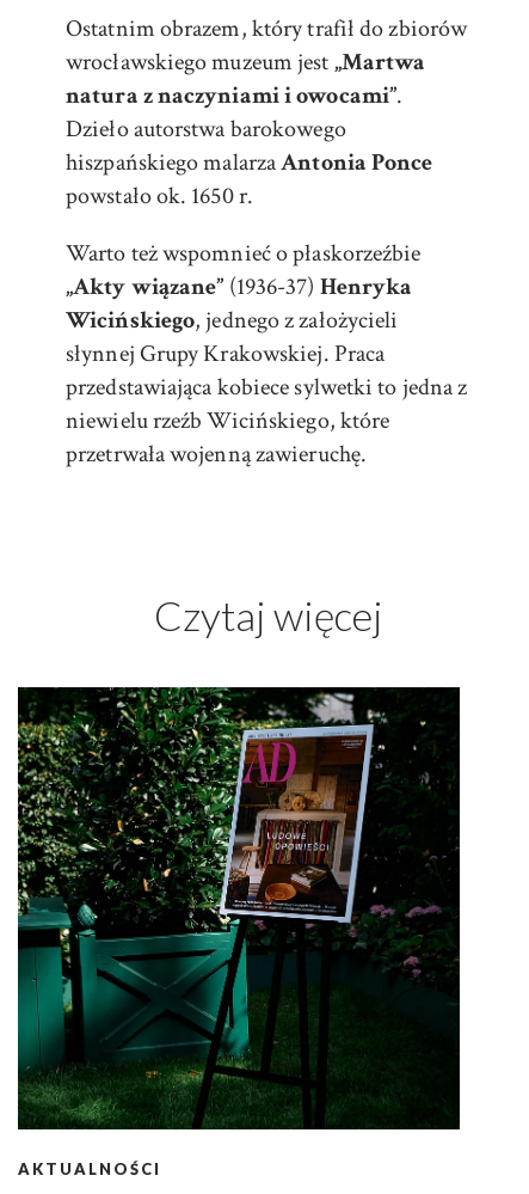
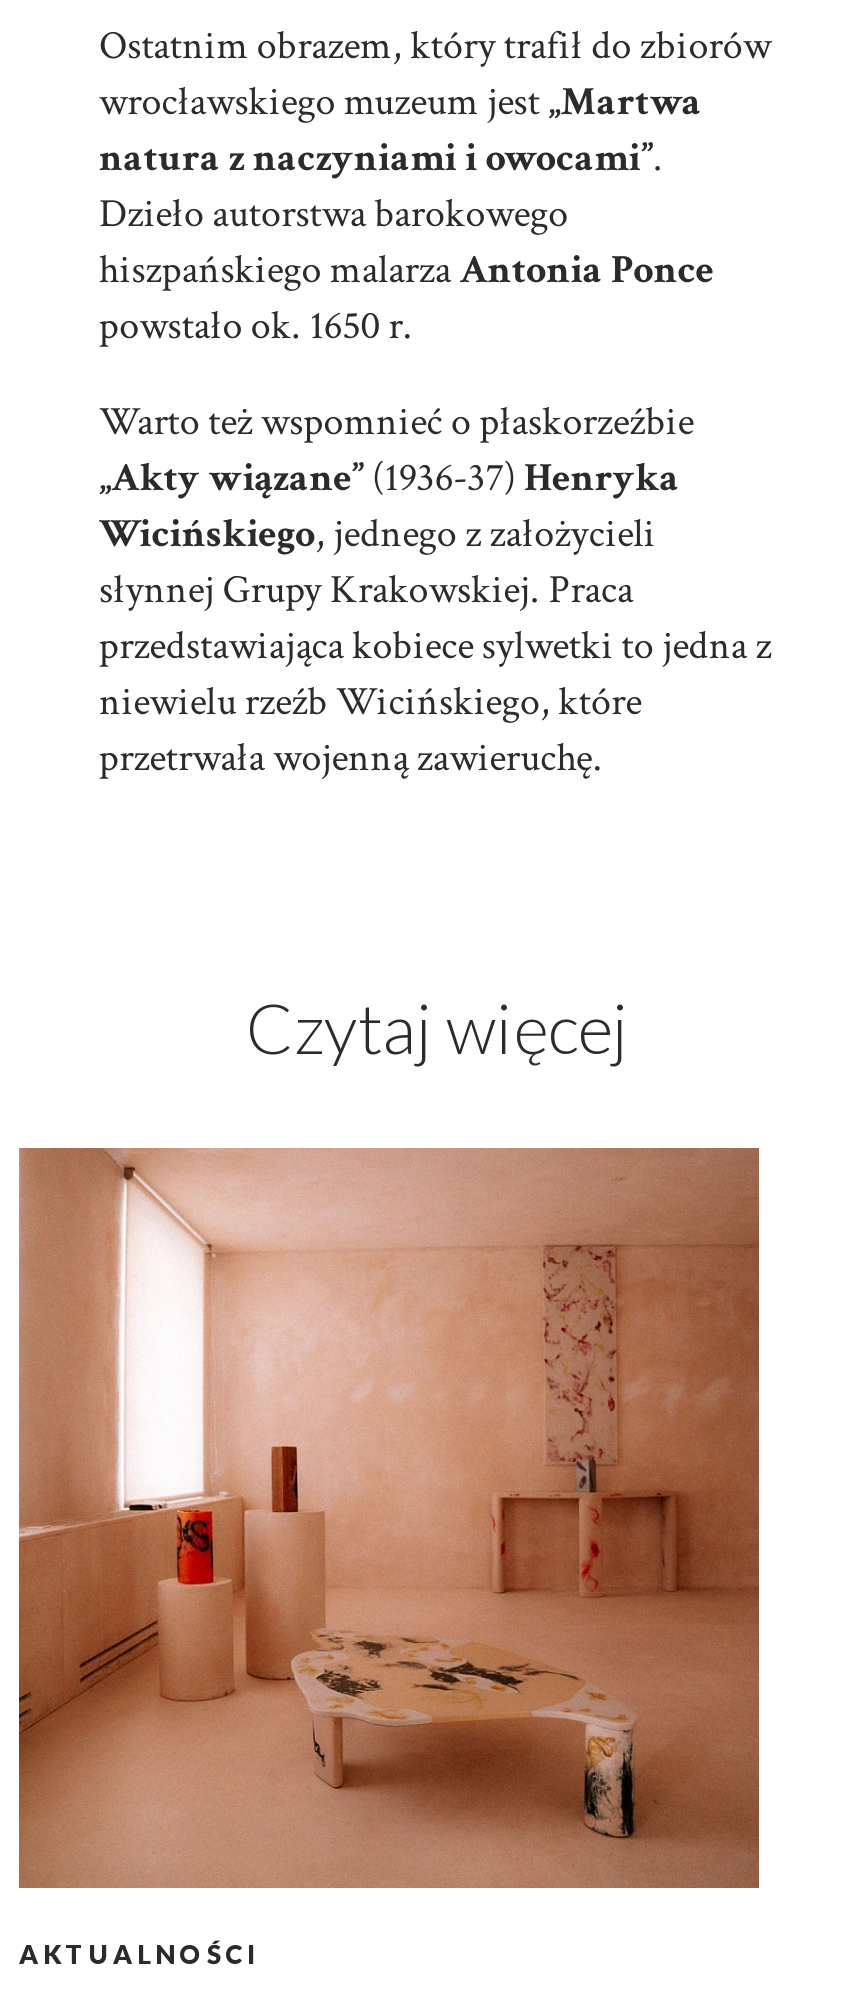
- [image]
+ [image]
